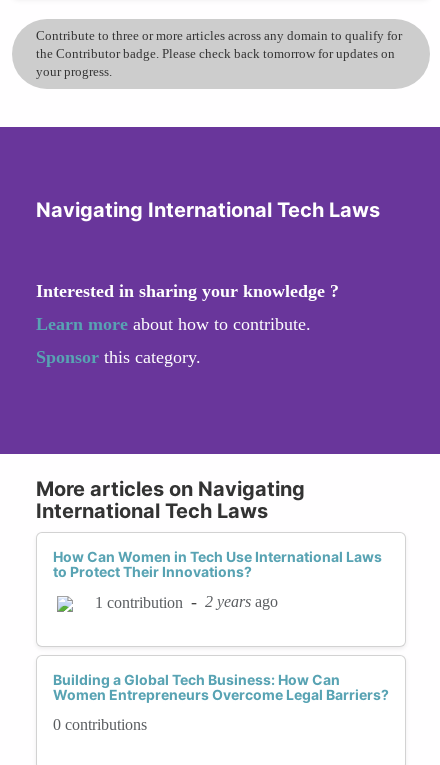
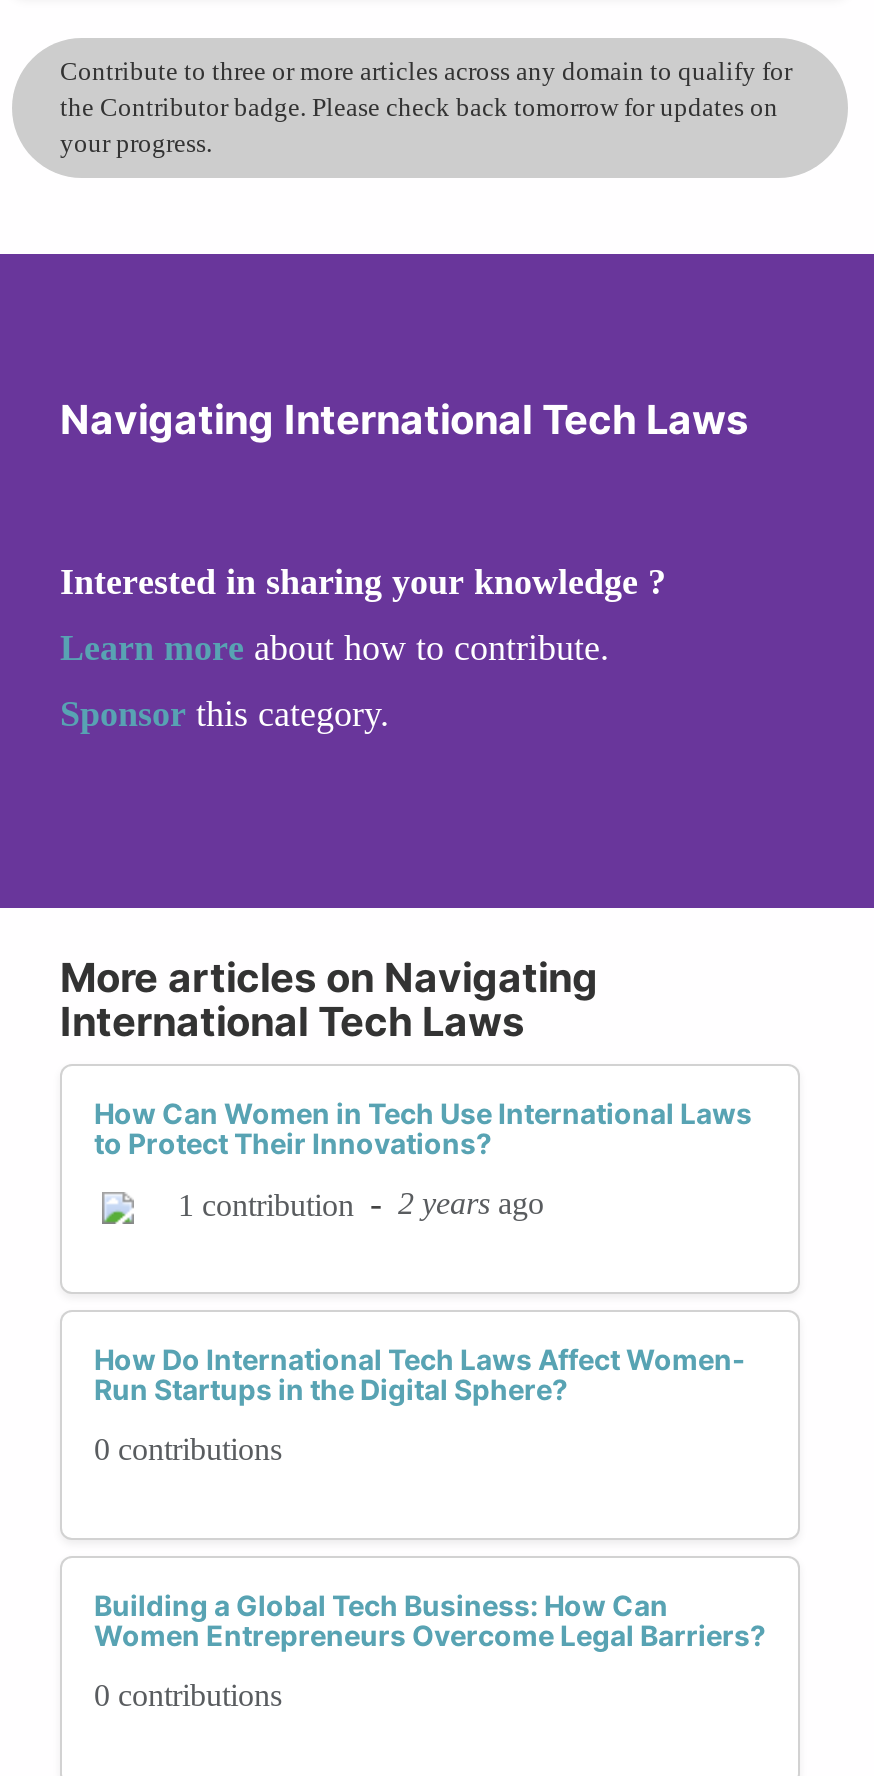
+ How Do International Tech Laws Affect Women-
+ Run Startups in the Digital Sphere?
+ 0 contributions
